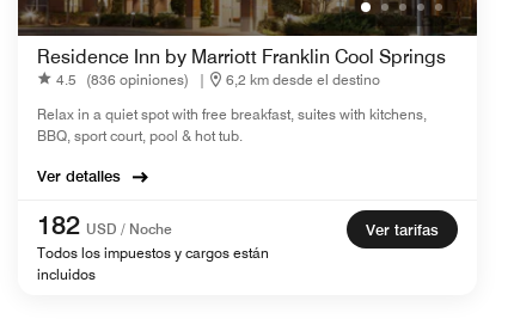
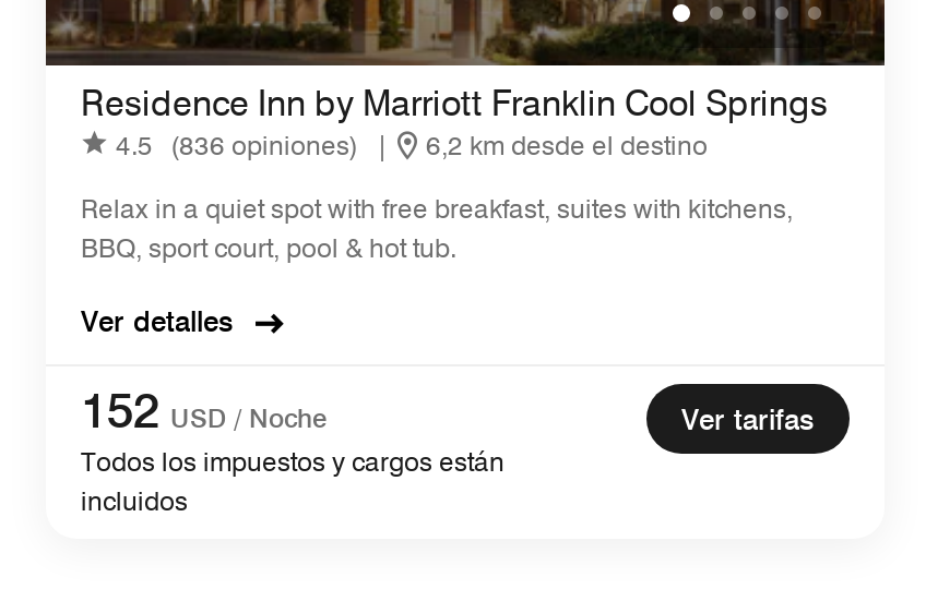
- 182 USD / Noche
+ 152 USD / Noche
